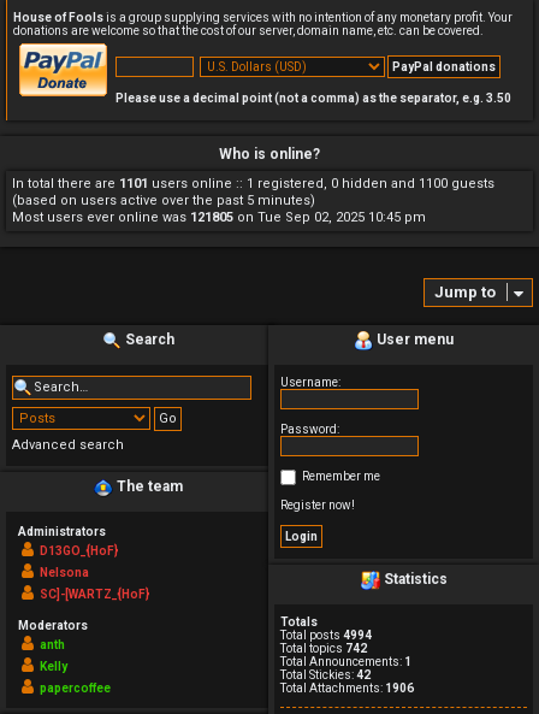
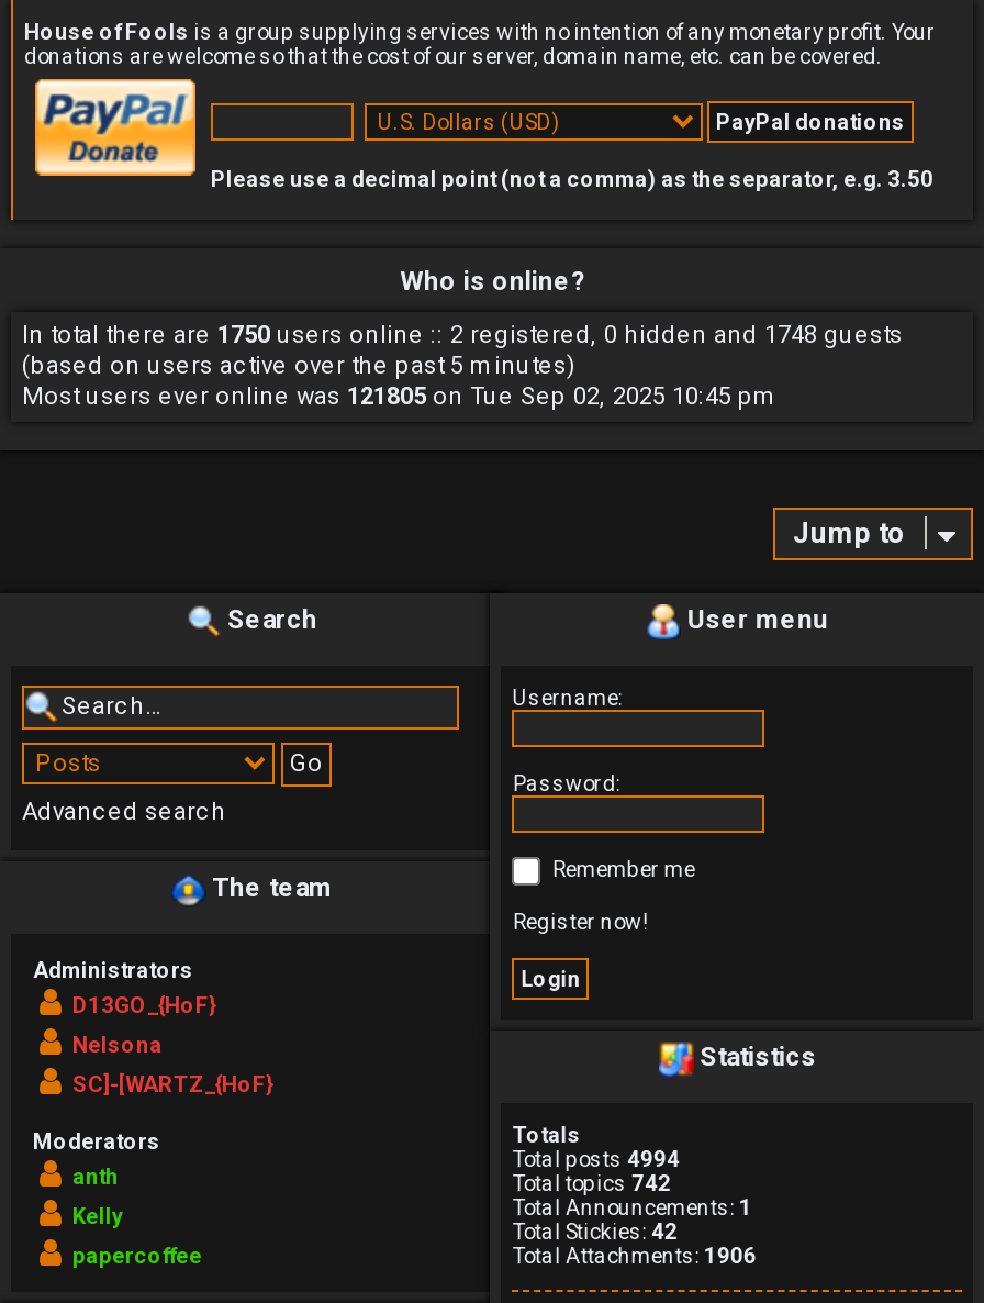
- In total there are 1101 users online :: 1 registered, 0 hidden and 1100 guests
+ In total there are 1750 users online :: 2 registered, 0 hidden and 1748 guests
